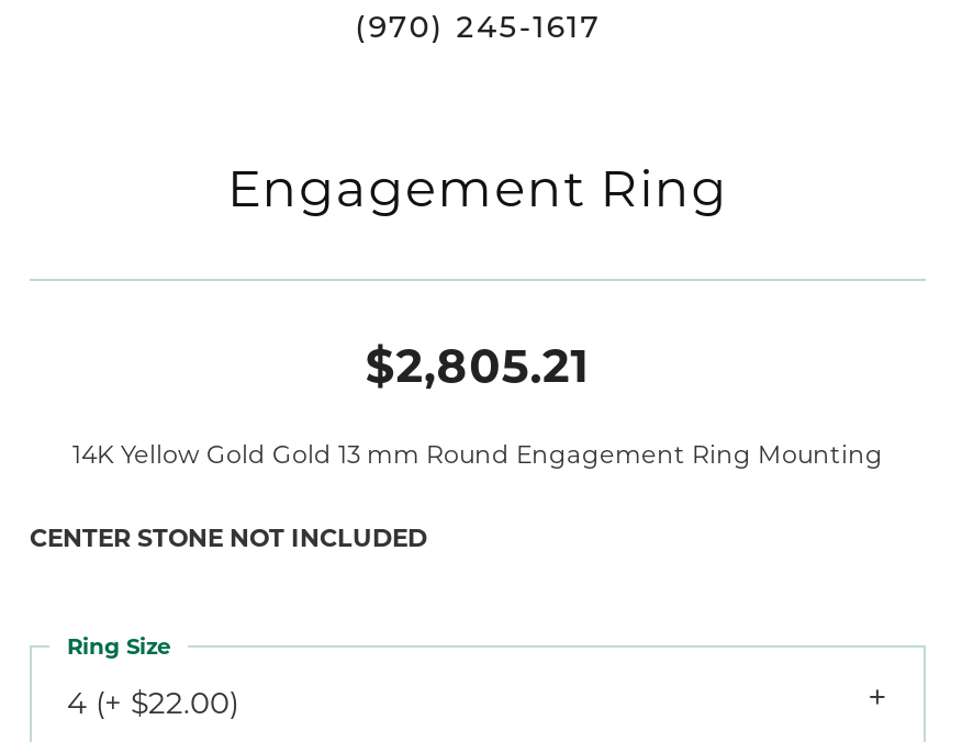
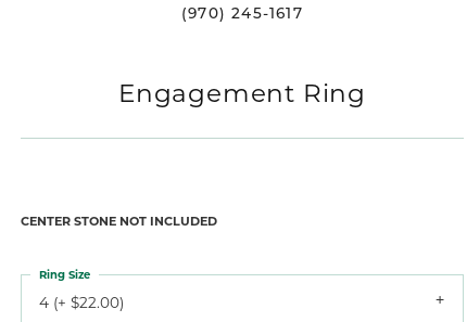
- $2,805.21
- 14K Yellow Gold Gold 13 mm Round Engagement Ring Mounting
